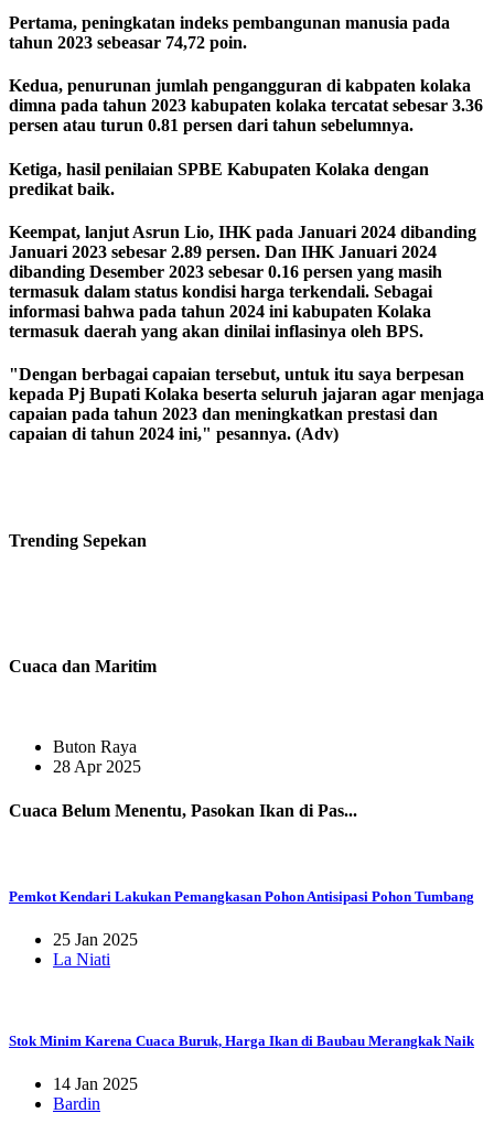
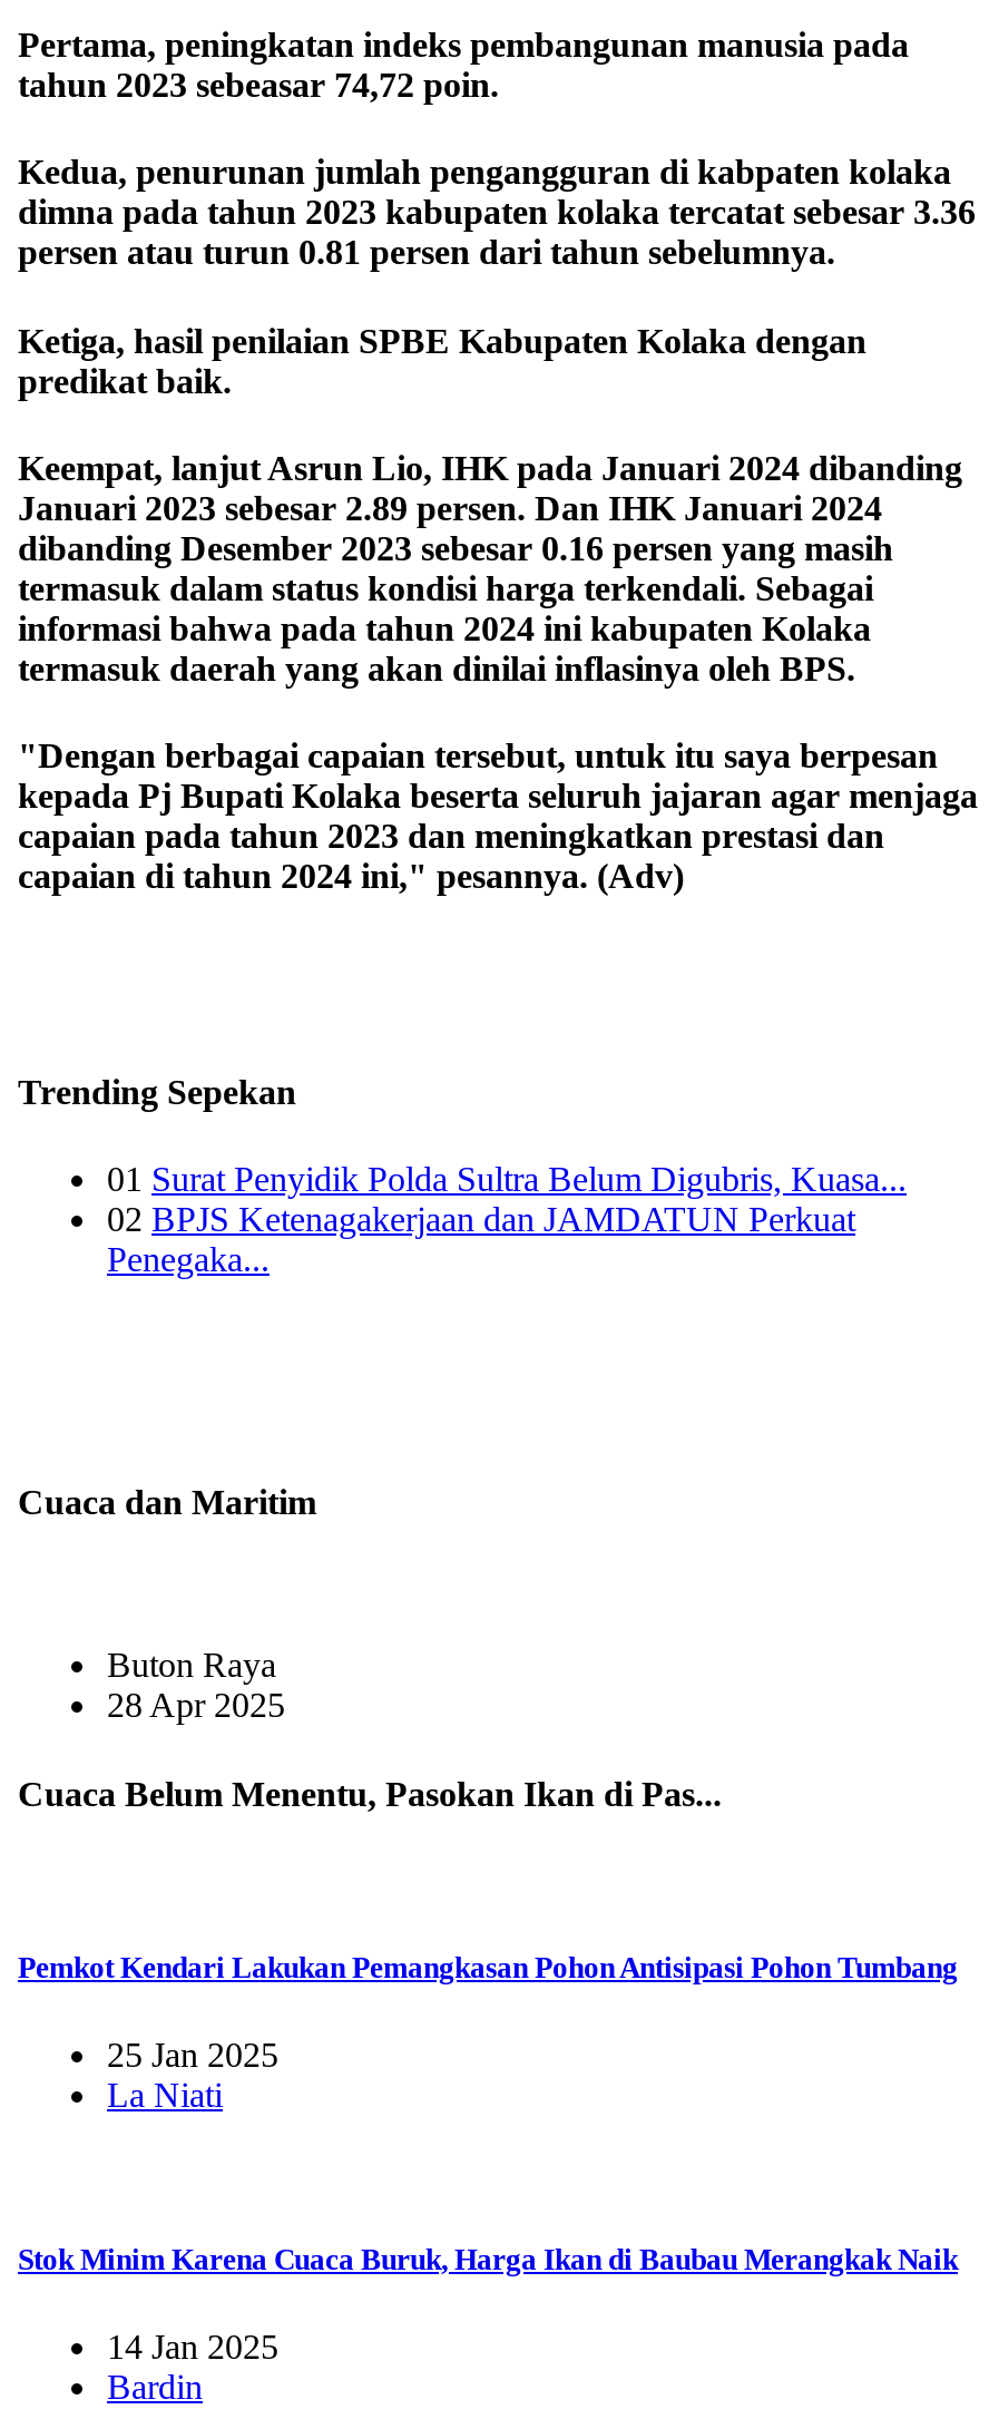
+ 01 Surat Penyidik Polda Sultra Belum Digubris, Kuasa...
+ 02 BPJS Ketenagakerjaan dan JAMDATUN Perkuat
+ Penegaka...
